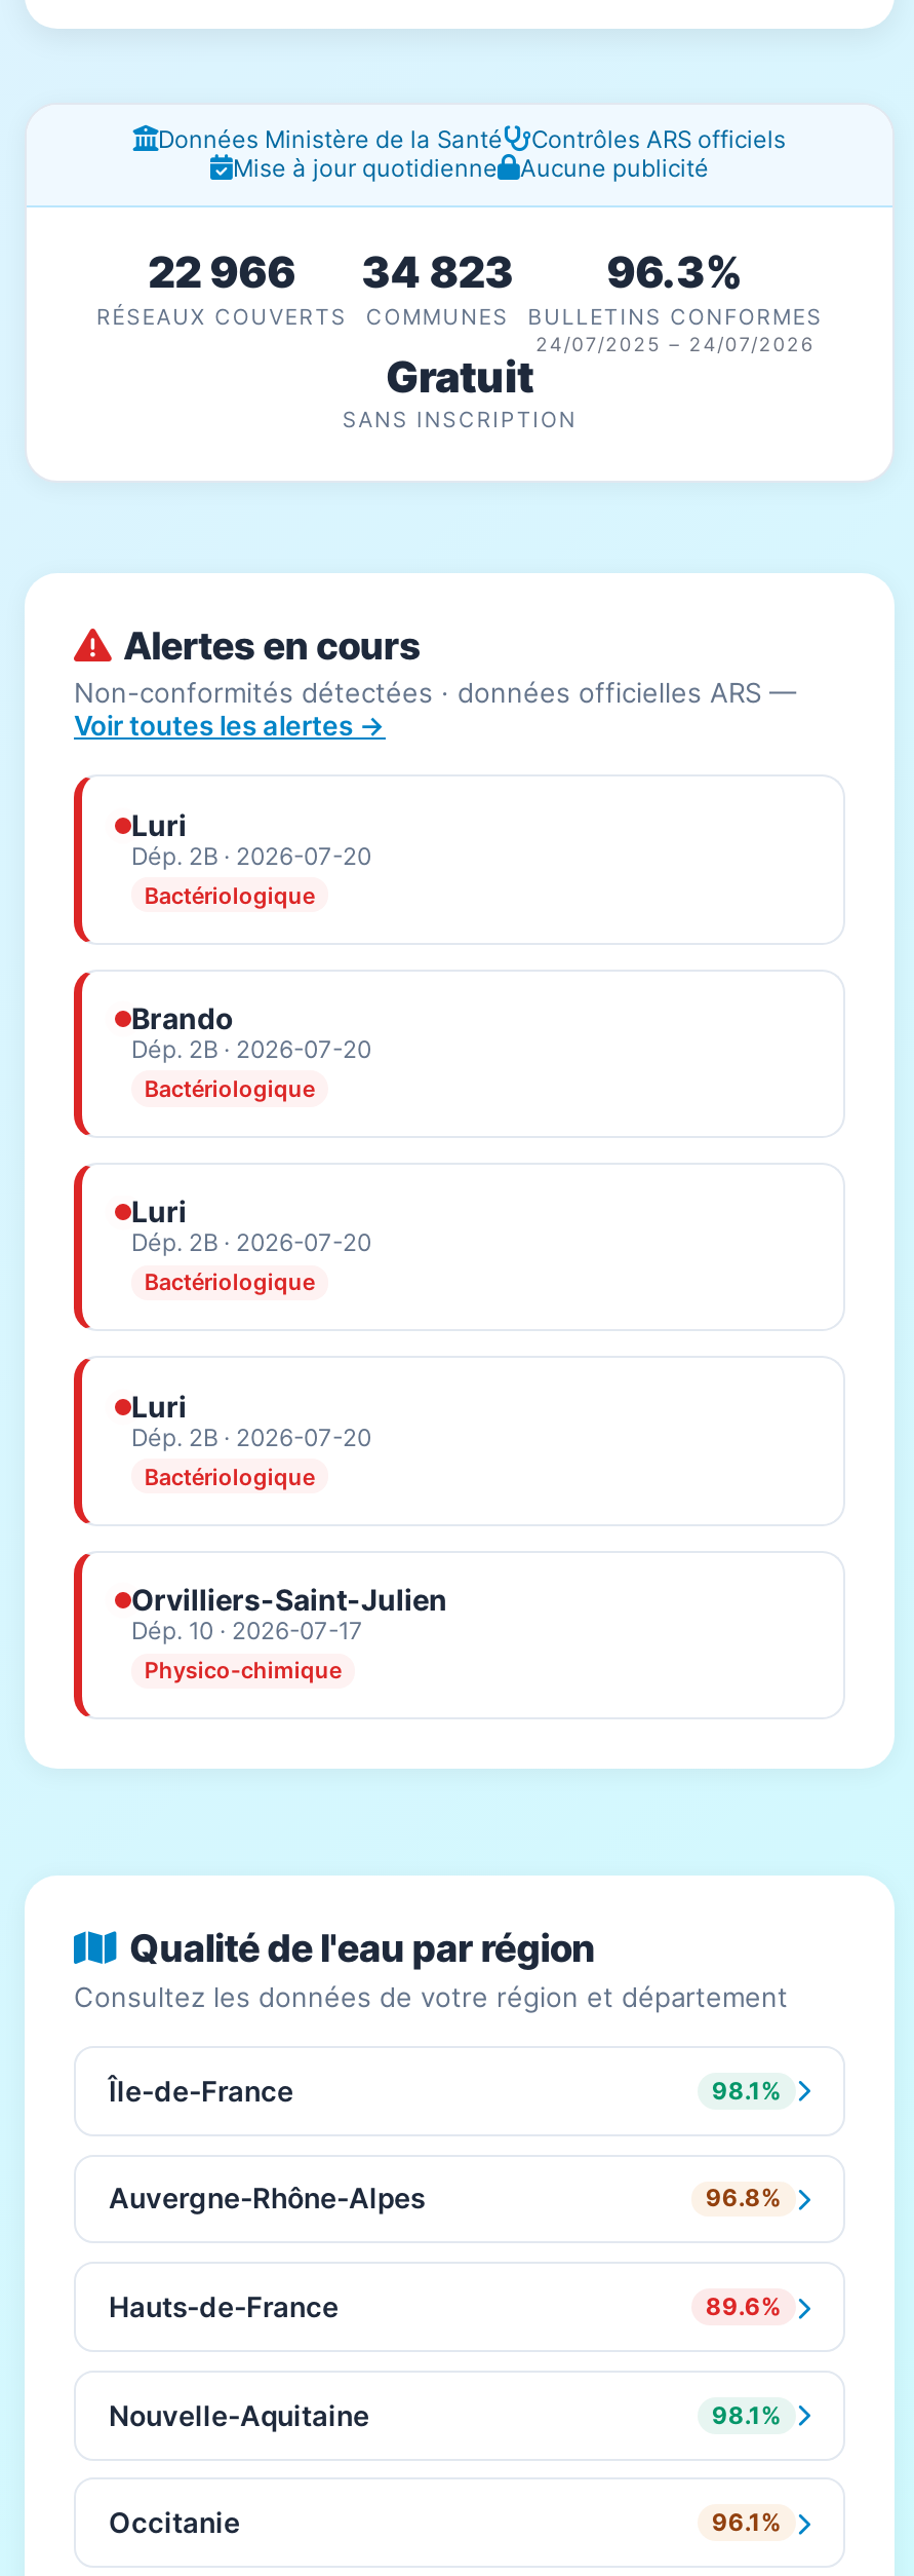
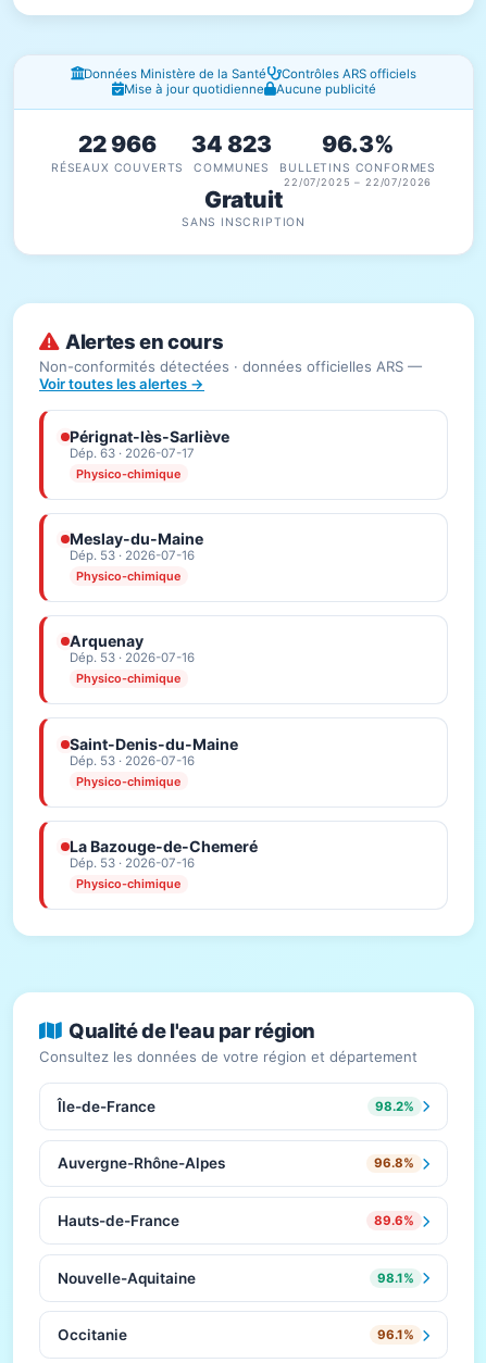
- 24/07/2025 – 24/07/2026
+ 22/07/2025 – 22/07/2026

- Luri
- Dép. 2B · 2026-07-20
- Bactériologique
+ Pérignat-lès-Sarliève
+ Dép. 63 · 2026-07-17
+ Physico-chimique

- Brando
- Dép. 2B · 2026-07-20
- Bactériologique
+ Meslay-du-Maine
+ Dép. 53 · 2026-07-16
+ Physico-chimique

- Luri
- Dép. 2B · 2026-07-20
- Bactériologique
+ Arquenay
+ Dép. 53 · 2026-07-16
+ Physico-chimique

- Luri
- Dép. 2B · 2026-07-20
- Bactériologique
+ Saint-Denis-du-Maine
+ Dép. 53 · 2026-07-16
+ Physico-chimique

- Orvilliers-Saint-Julien
- Dép. 10 · 2026-07-17
+ La Bazouge-de-Chemeré
+ Dép. 53 · 2026-07-16

- 98.1%
+ 98.2%
